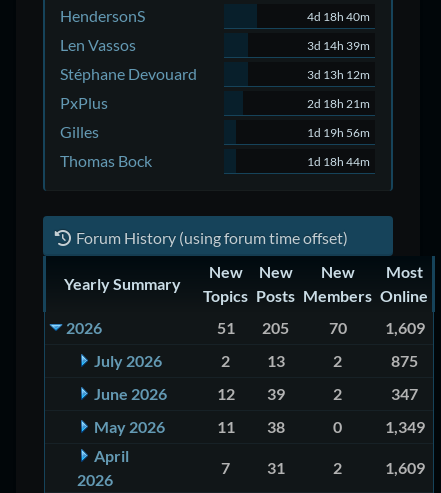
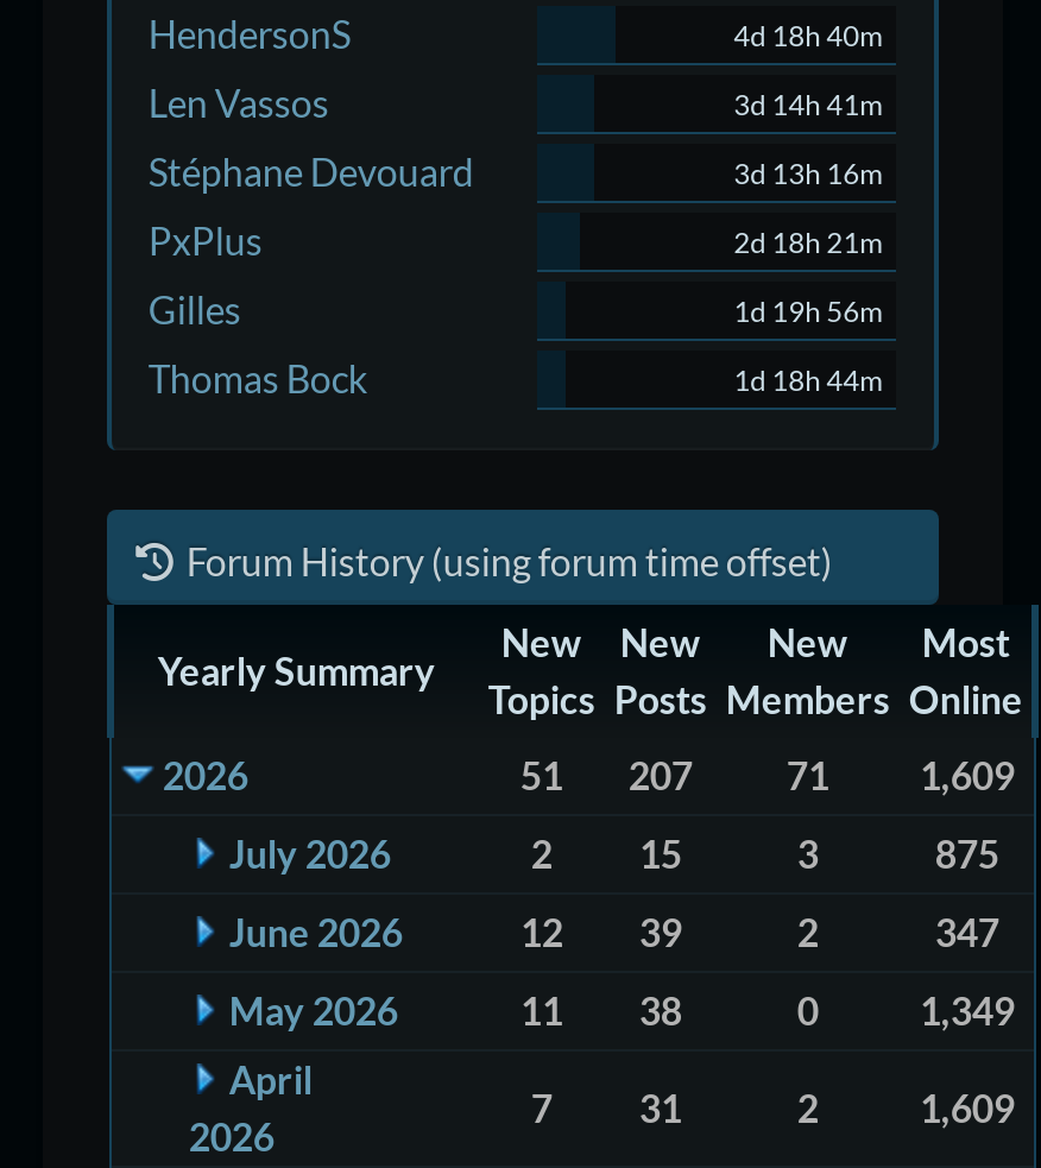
- 3d 14h 39m
+ 3d 14h 41m

- 3d 13h 12m
+ 3d 13h 16m

- 51 205
+ 51 207

- 70 1,609
+ 71 1,609

- 2 13
+ 2 15

- 2
+ 3
